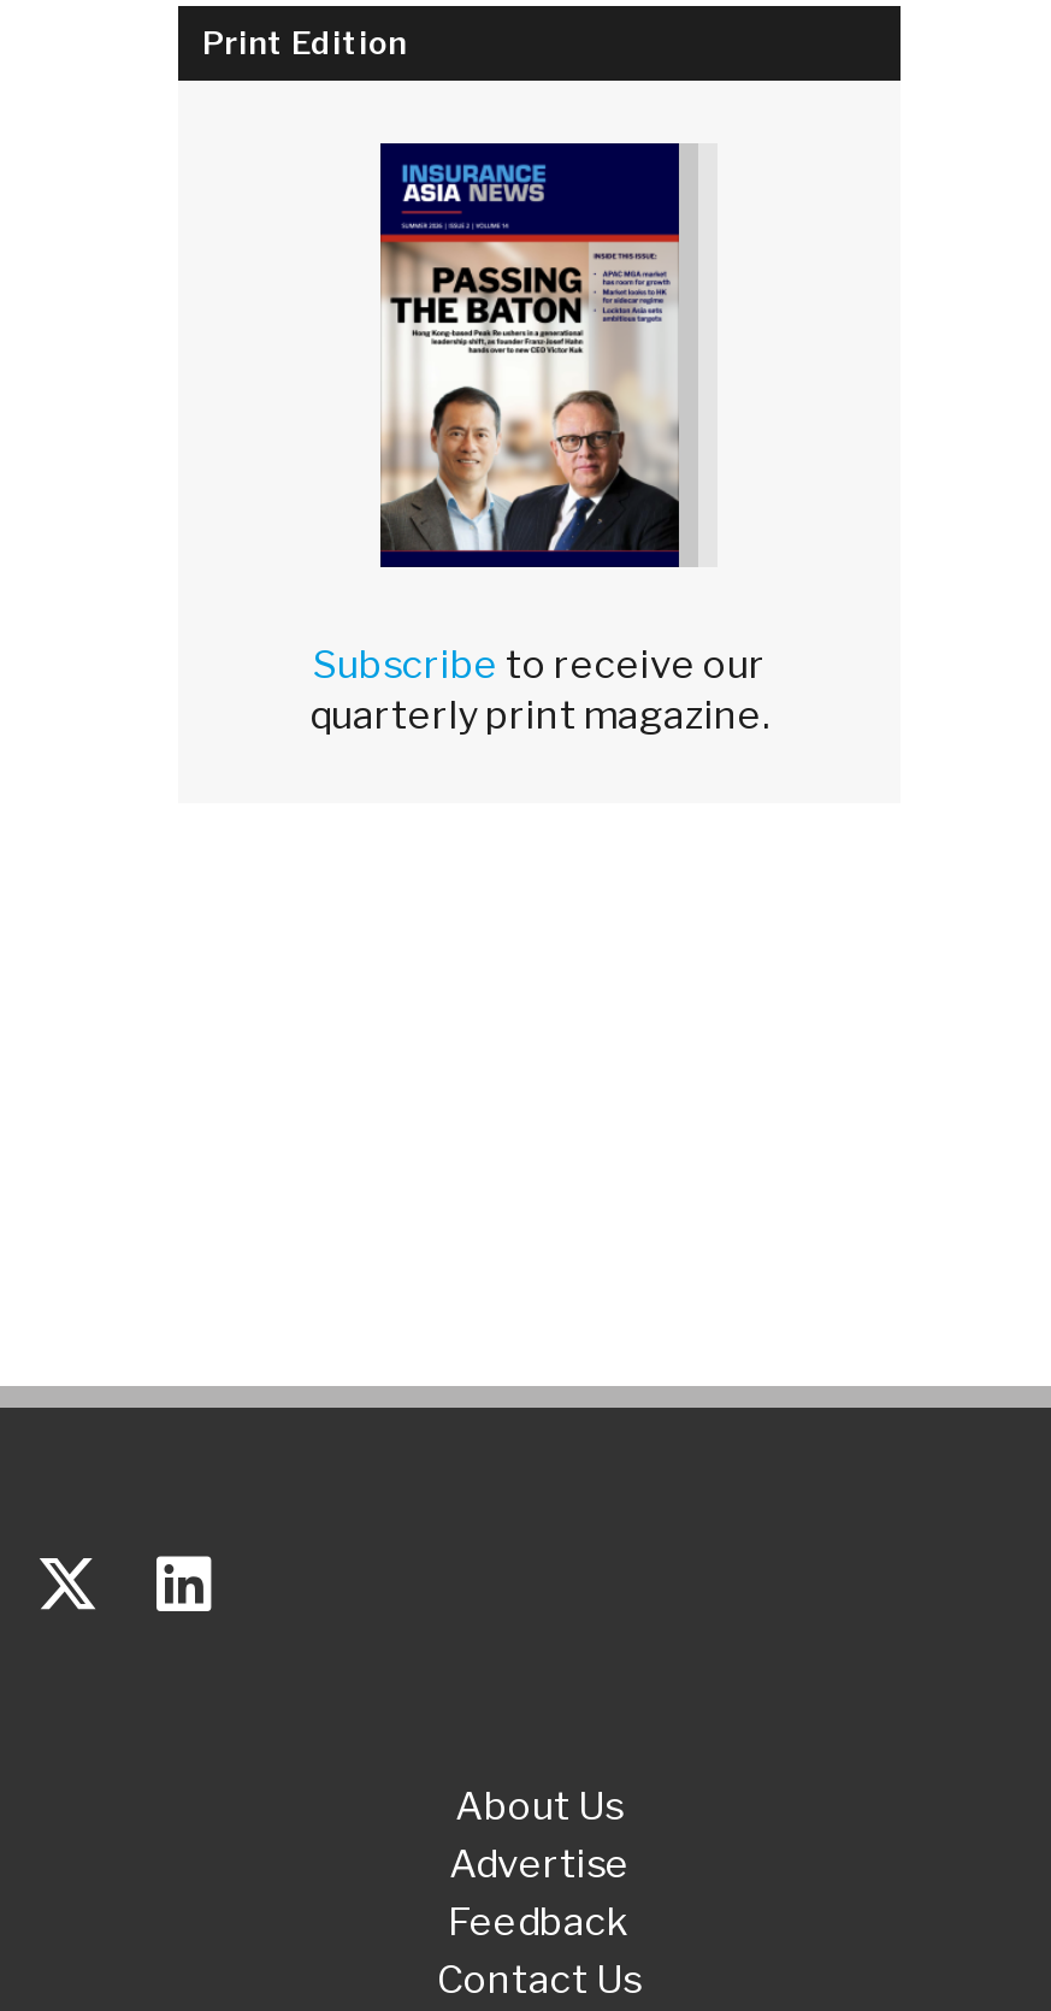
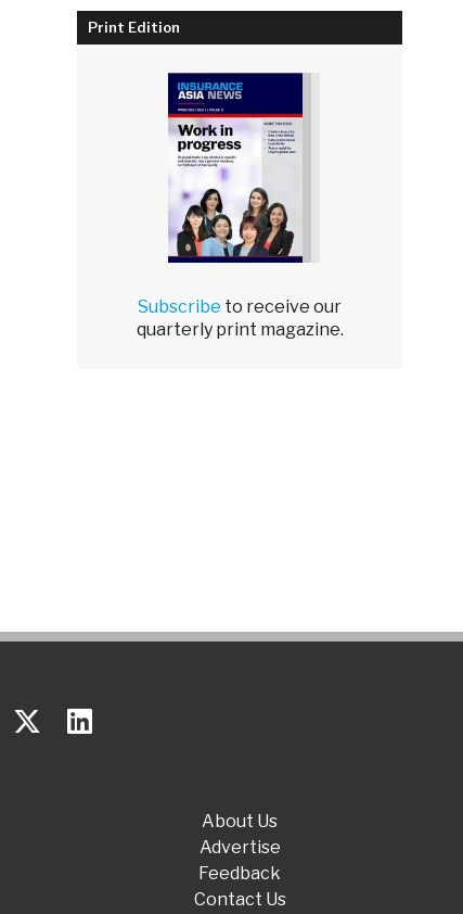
- [image]
+ [image]
